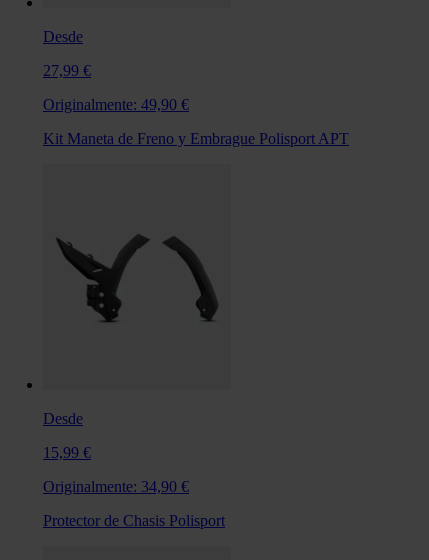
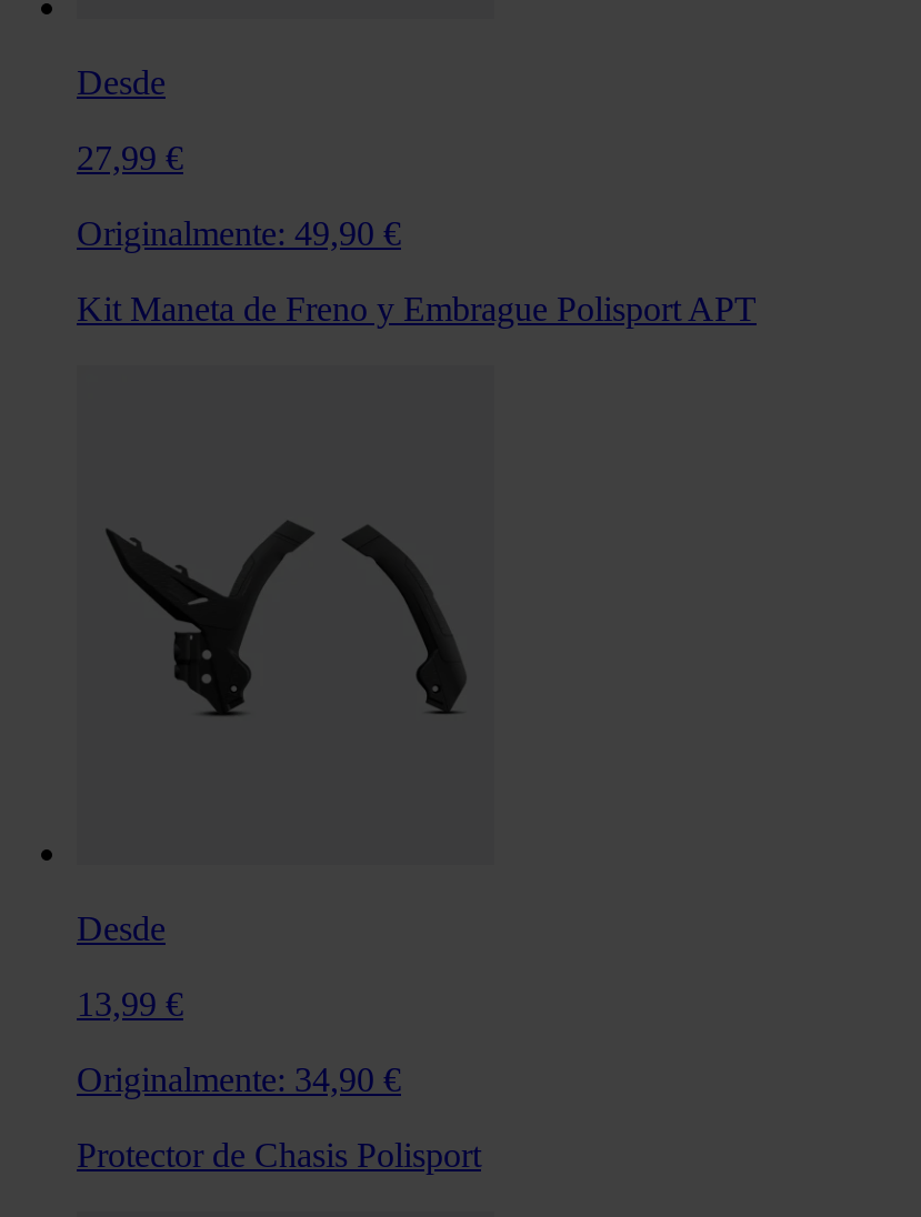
- 15,99 €
+ 13,99 €
